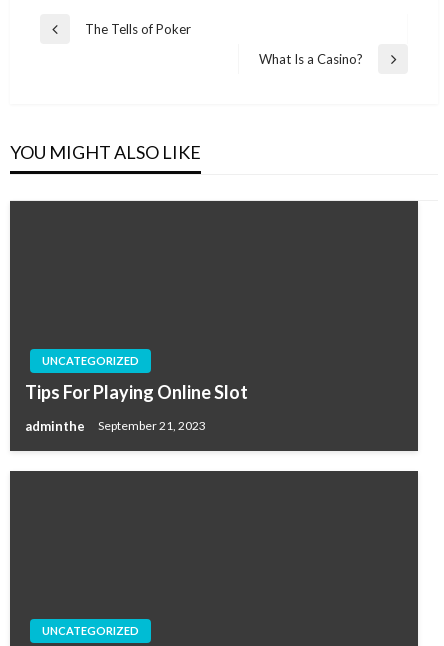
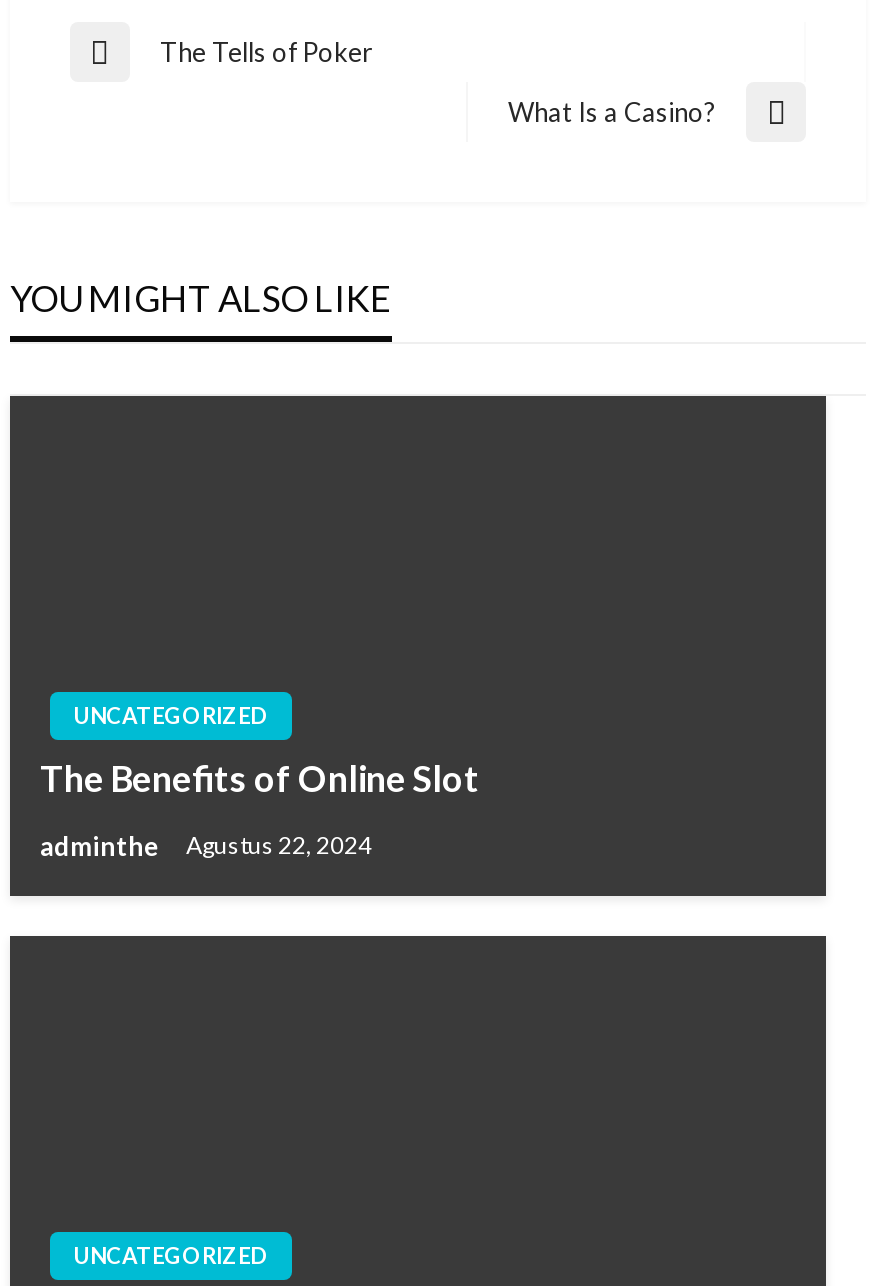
- Tips For Playing Online Slot
+ The Benefits of Online Slot

- adminthe September 21, 2023
+ adminthe Agustus 22, 2024
